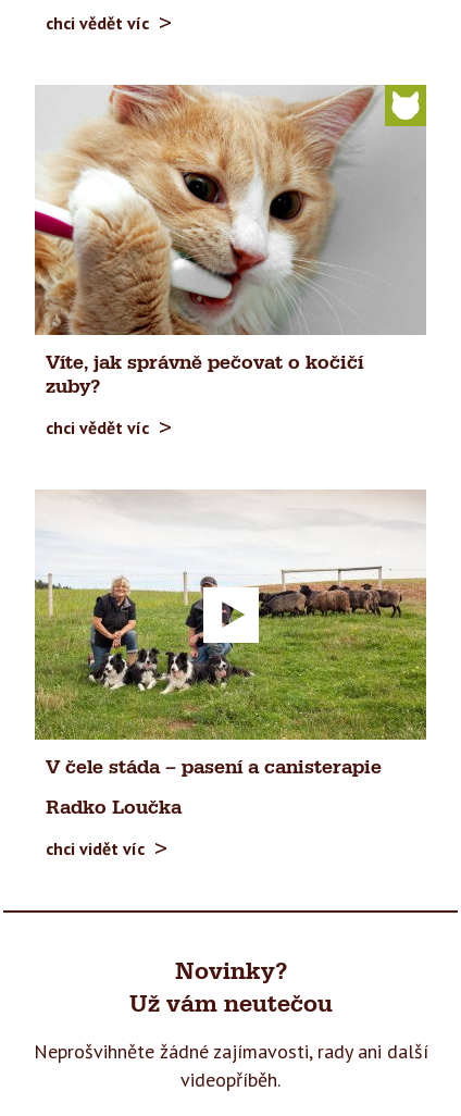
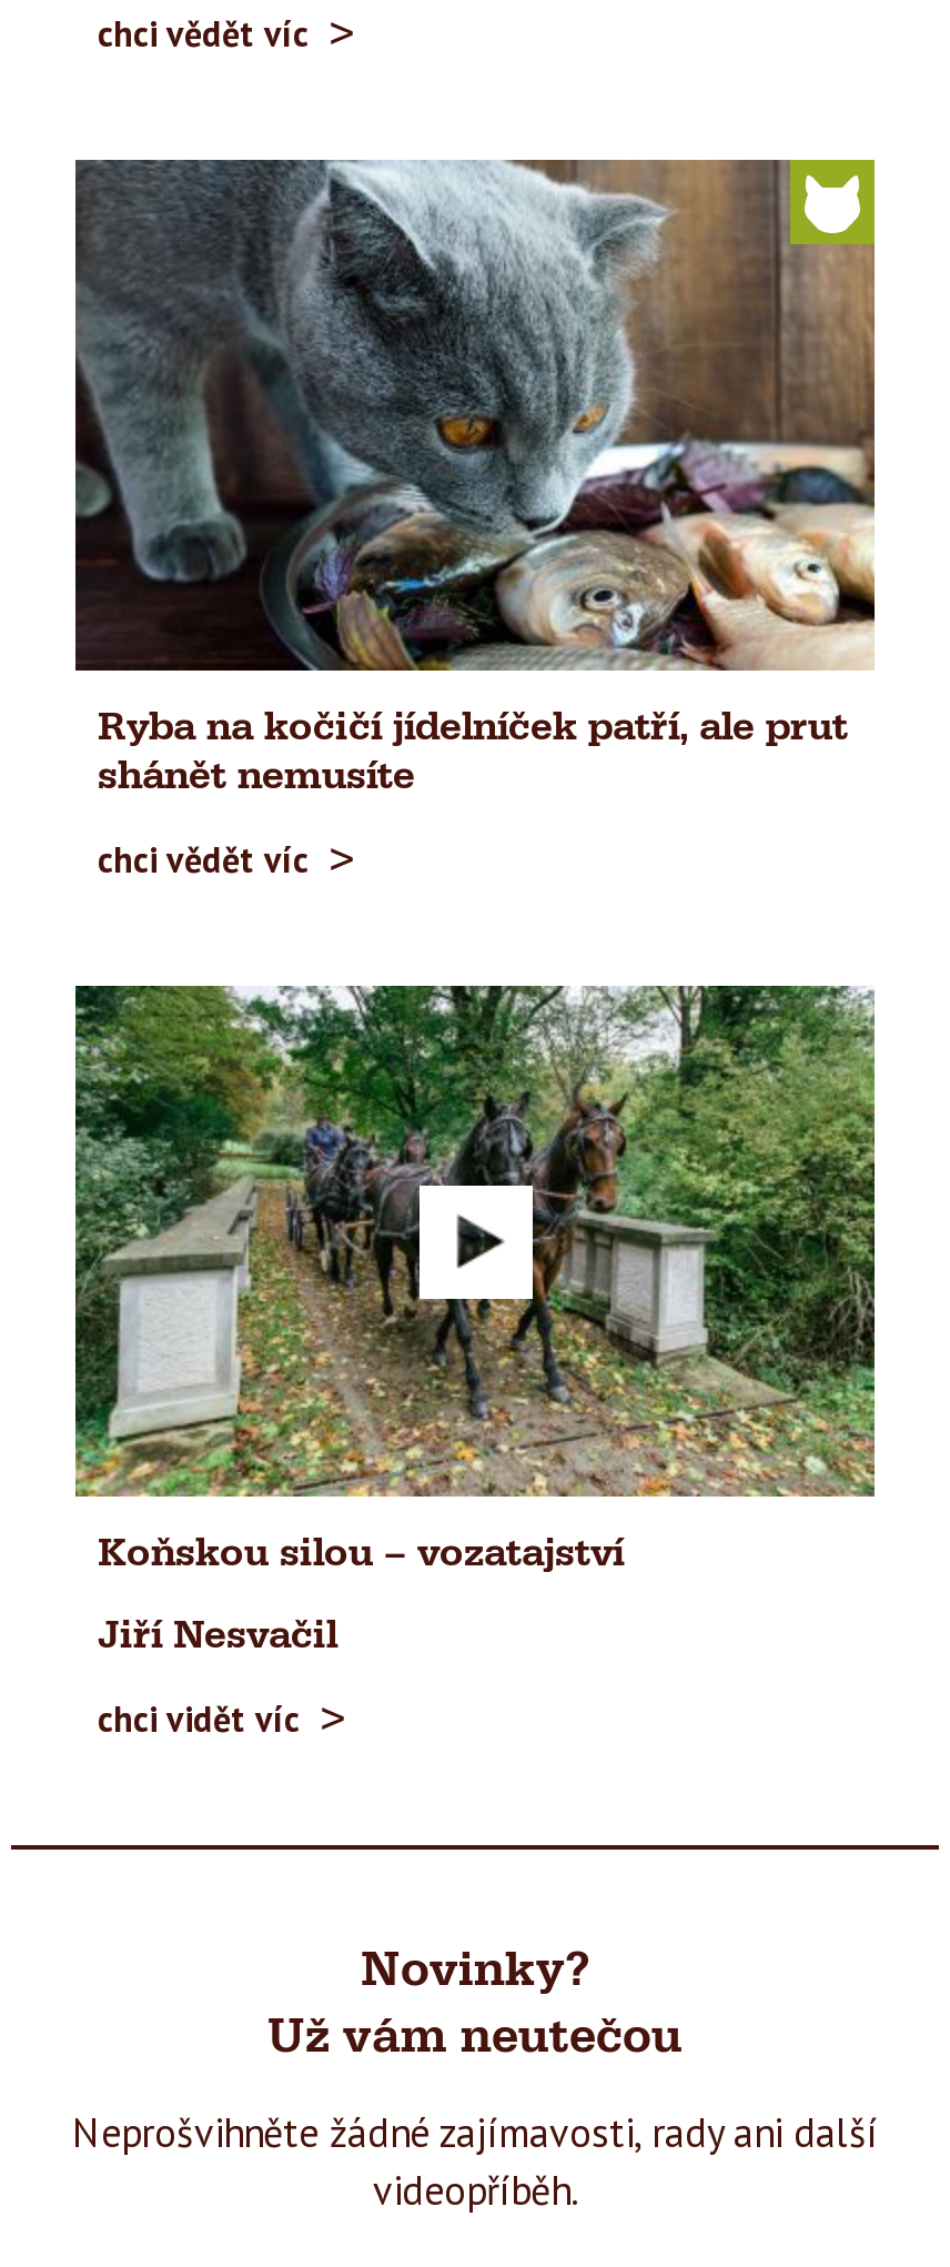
- [image]
- Víte, jak správně pečovat o kočičí
- zuby?
+ [image]
+ Ryba na kočičí jídelníček patří, ale prut
+ shánět nemusíte

- [image]
- V čele stáda – pasení a canisterapie
+ [image]
+ Koňskou silou – vozatajství

- Radko Loučka
+ Jiří Nesvačil
